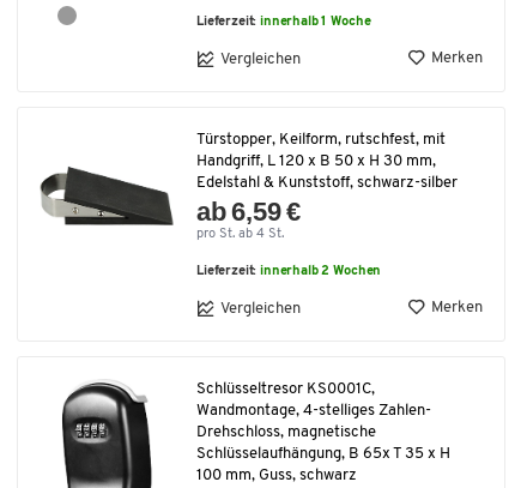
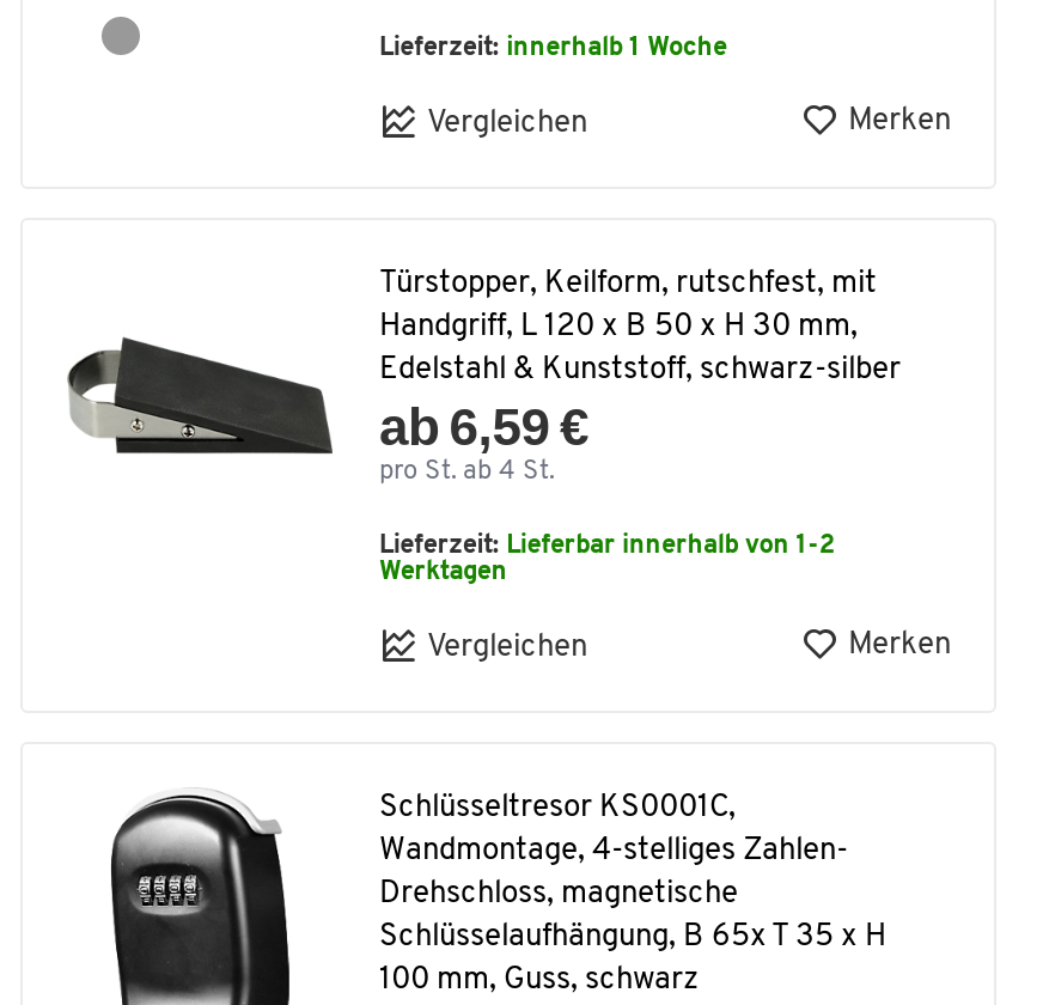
- Lieferzeit: innerhalb 2 Wochen
+ Lieferzeit: Lieferbar innerhalb von 1-2
+ Werktagen
